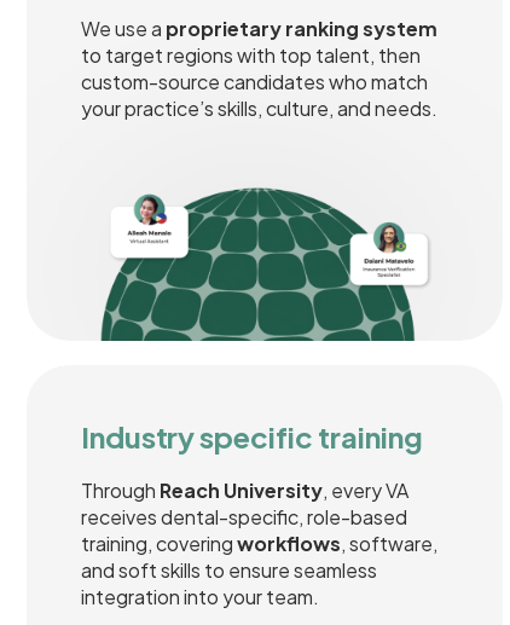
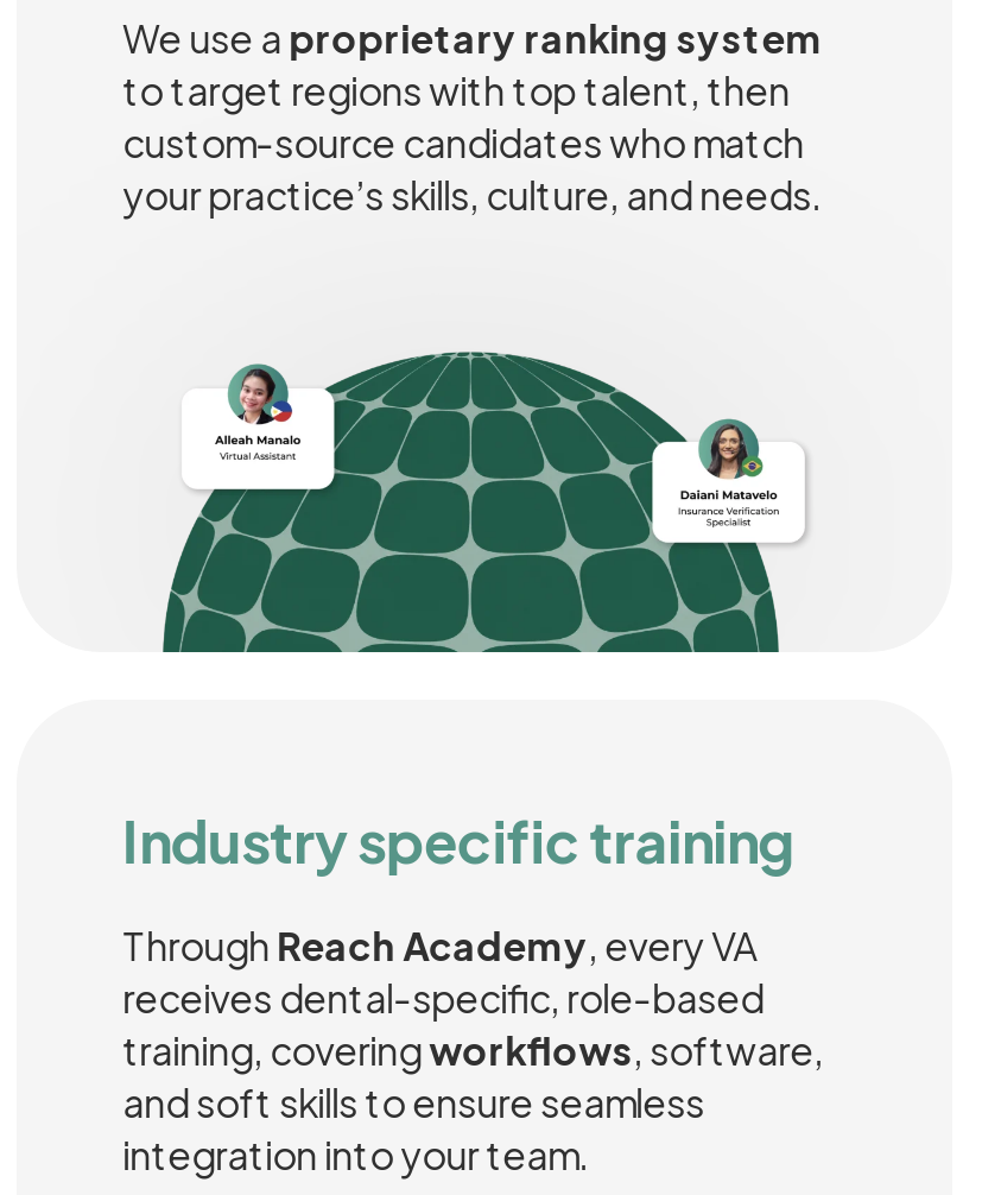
- Through Reach University, every VA
+ Through Reach Academy, every VA
